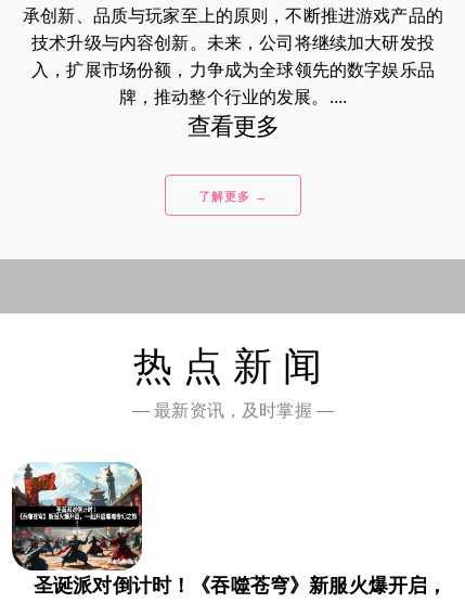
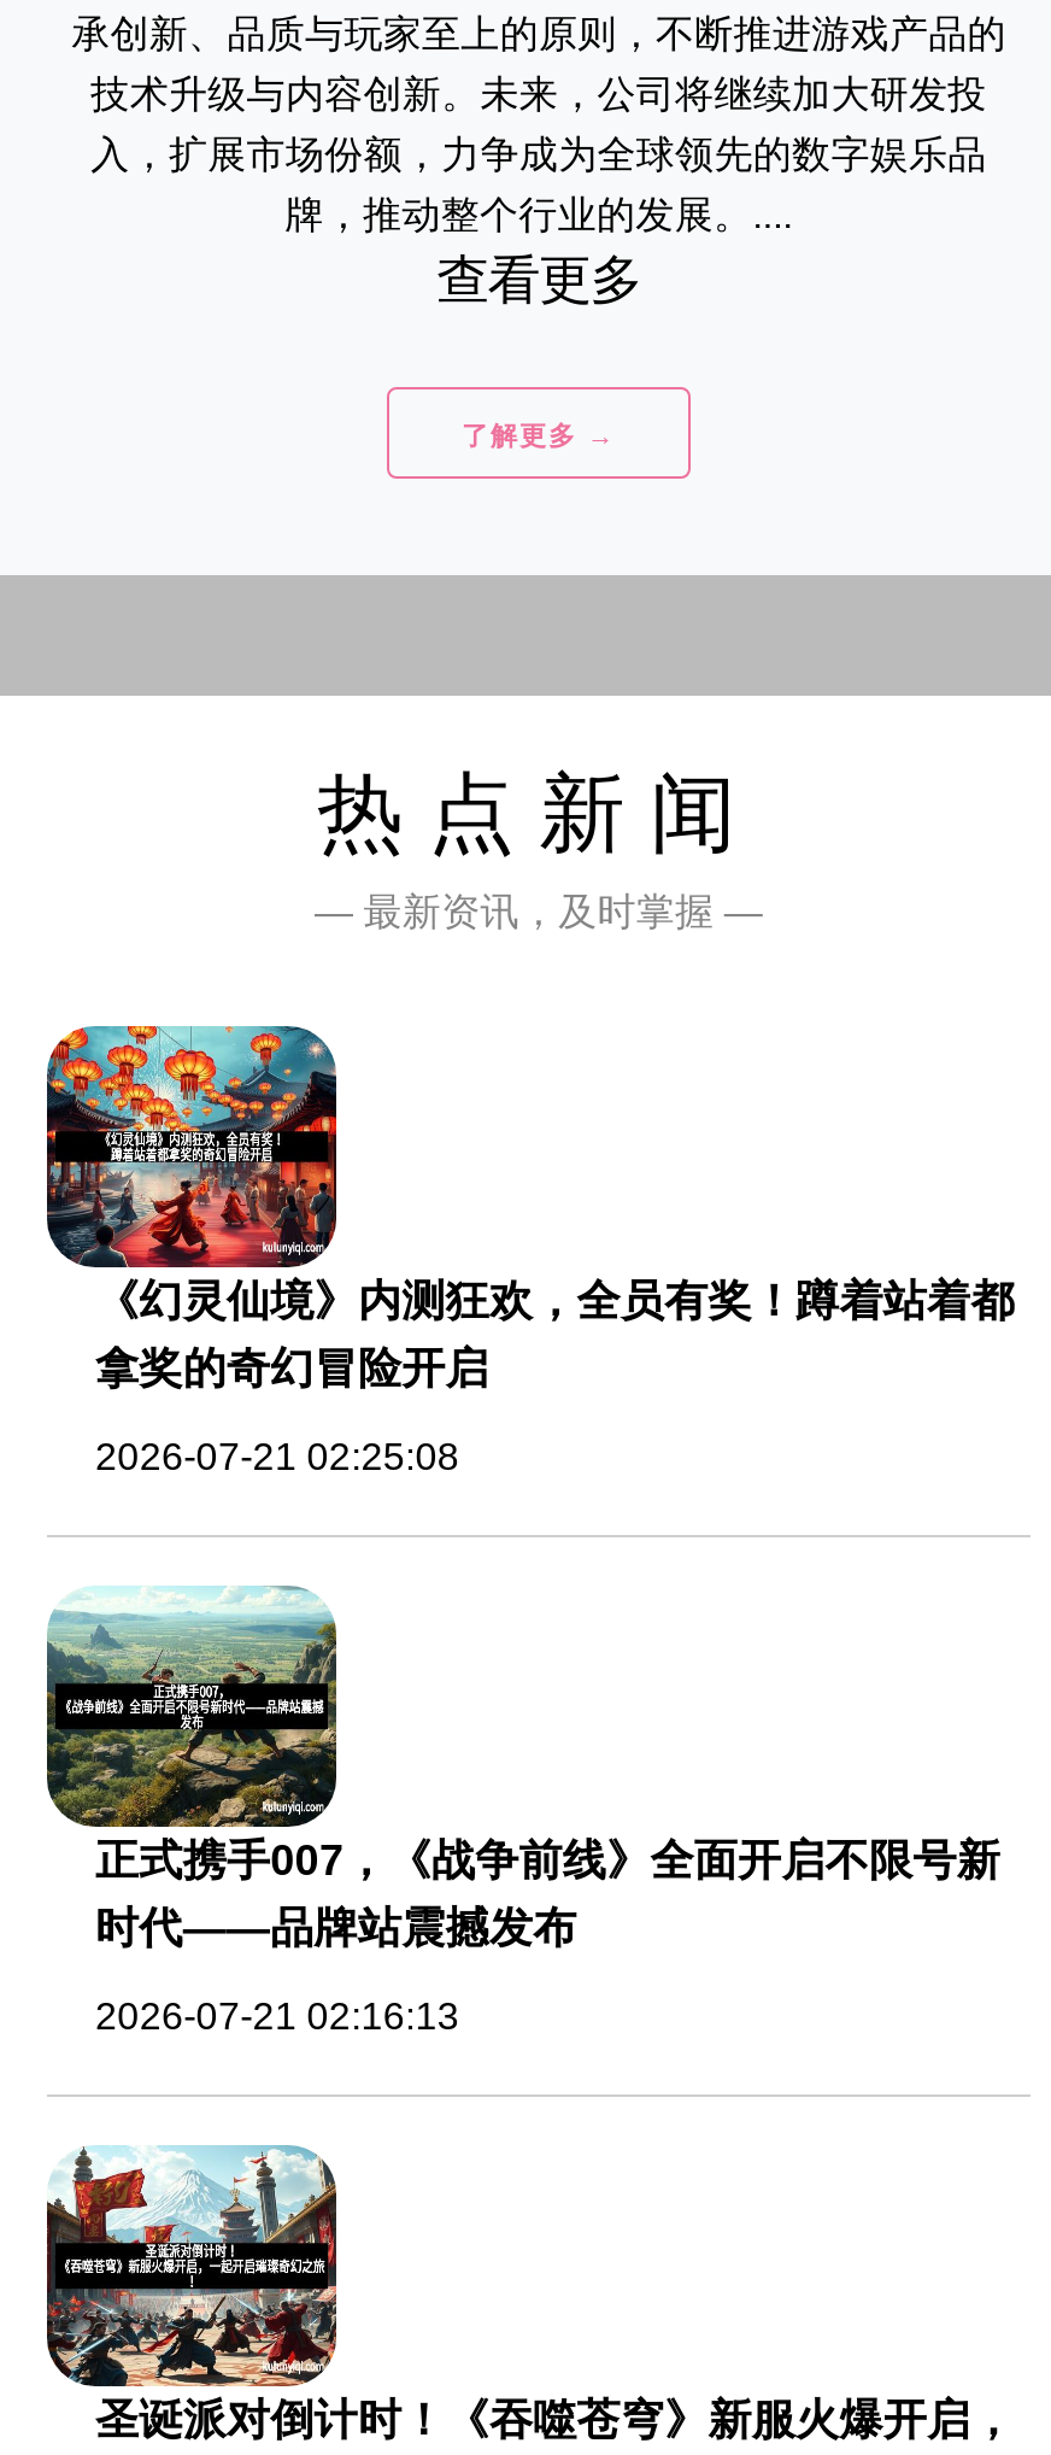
+ [image]
+ 《幻灵仙境》内测狂欢，全员有奖！蹲着站着都
+ 拿奖的奇幻冒险开启
+ 2026-07-21 02:25:08

+ [image]
+ 正式携手007，《战争前线》全面开启不限号新
+ 时代——品牌站震撼发布
+ 2026-07-21 02:16:13
